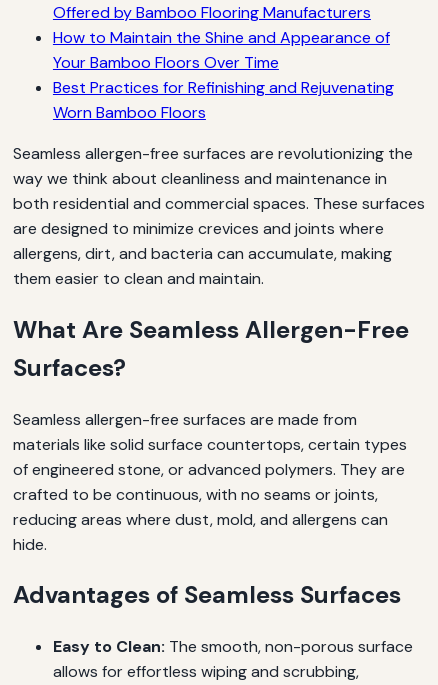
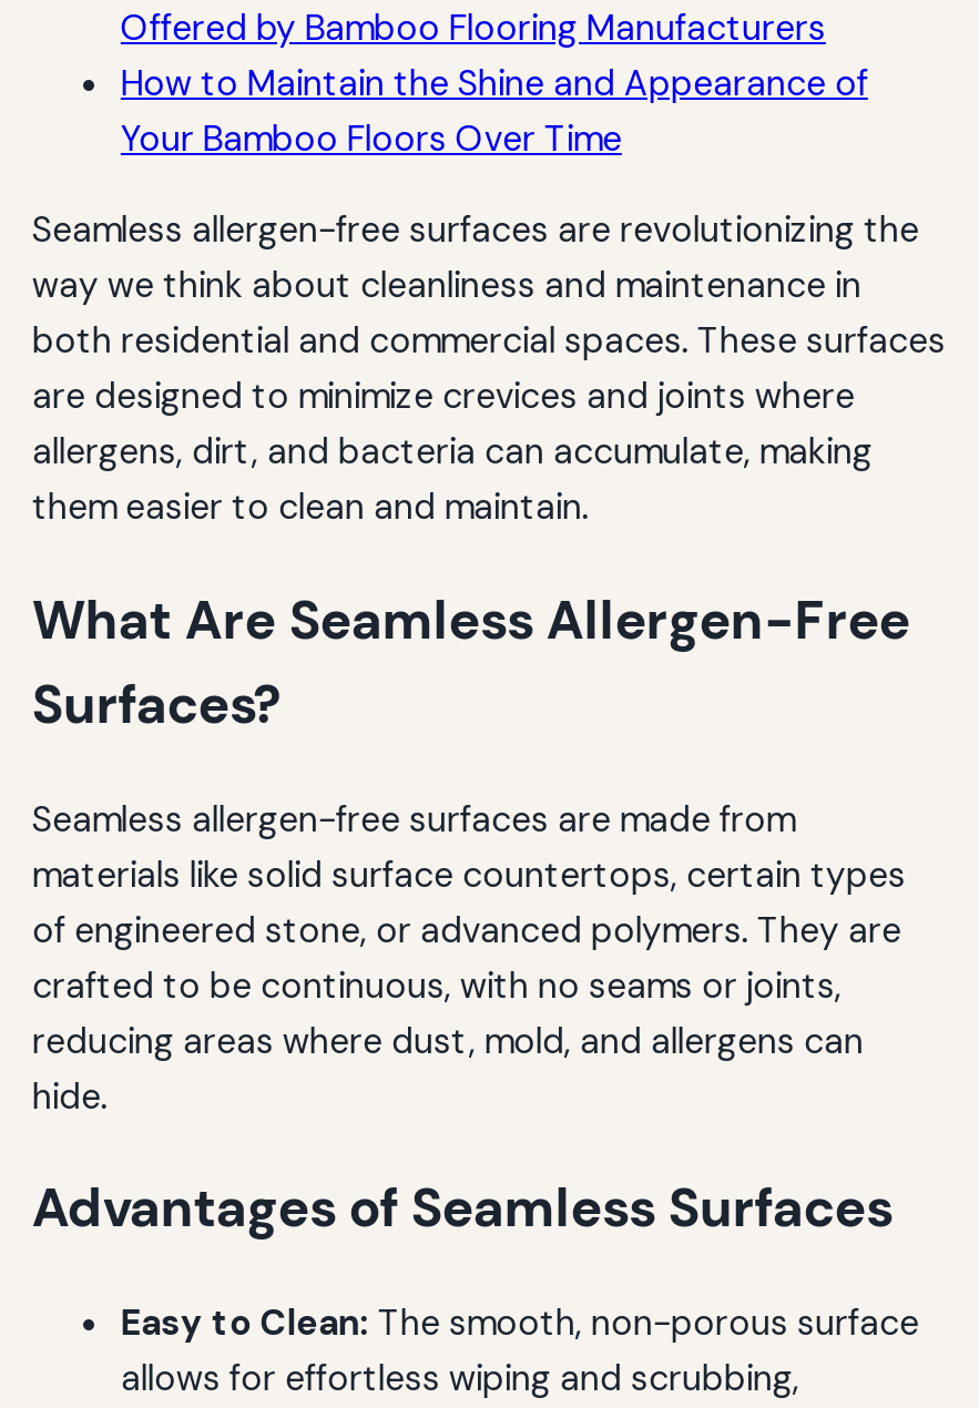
- Best Practices for Refinishing and Rejuvenating
- Worn Bamboo Floors
